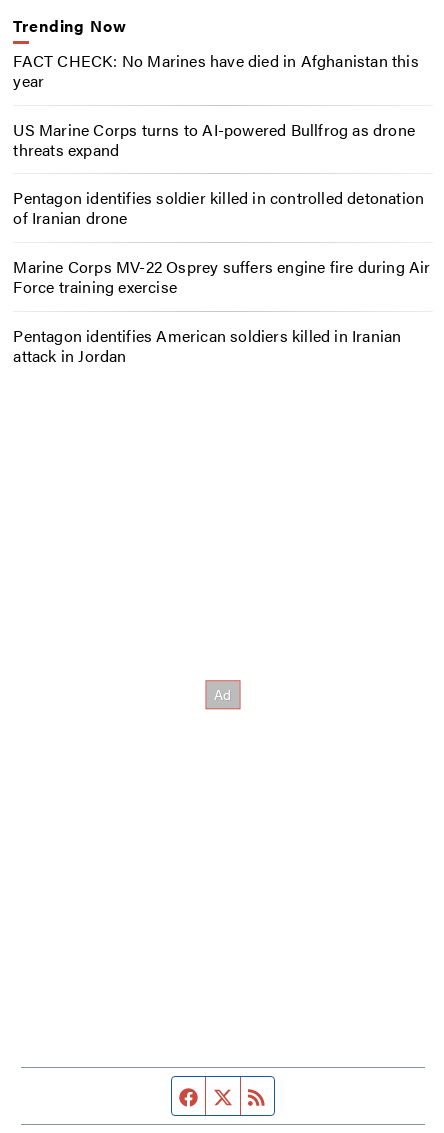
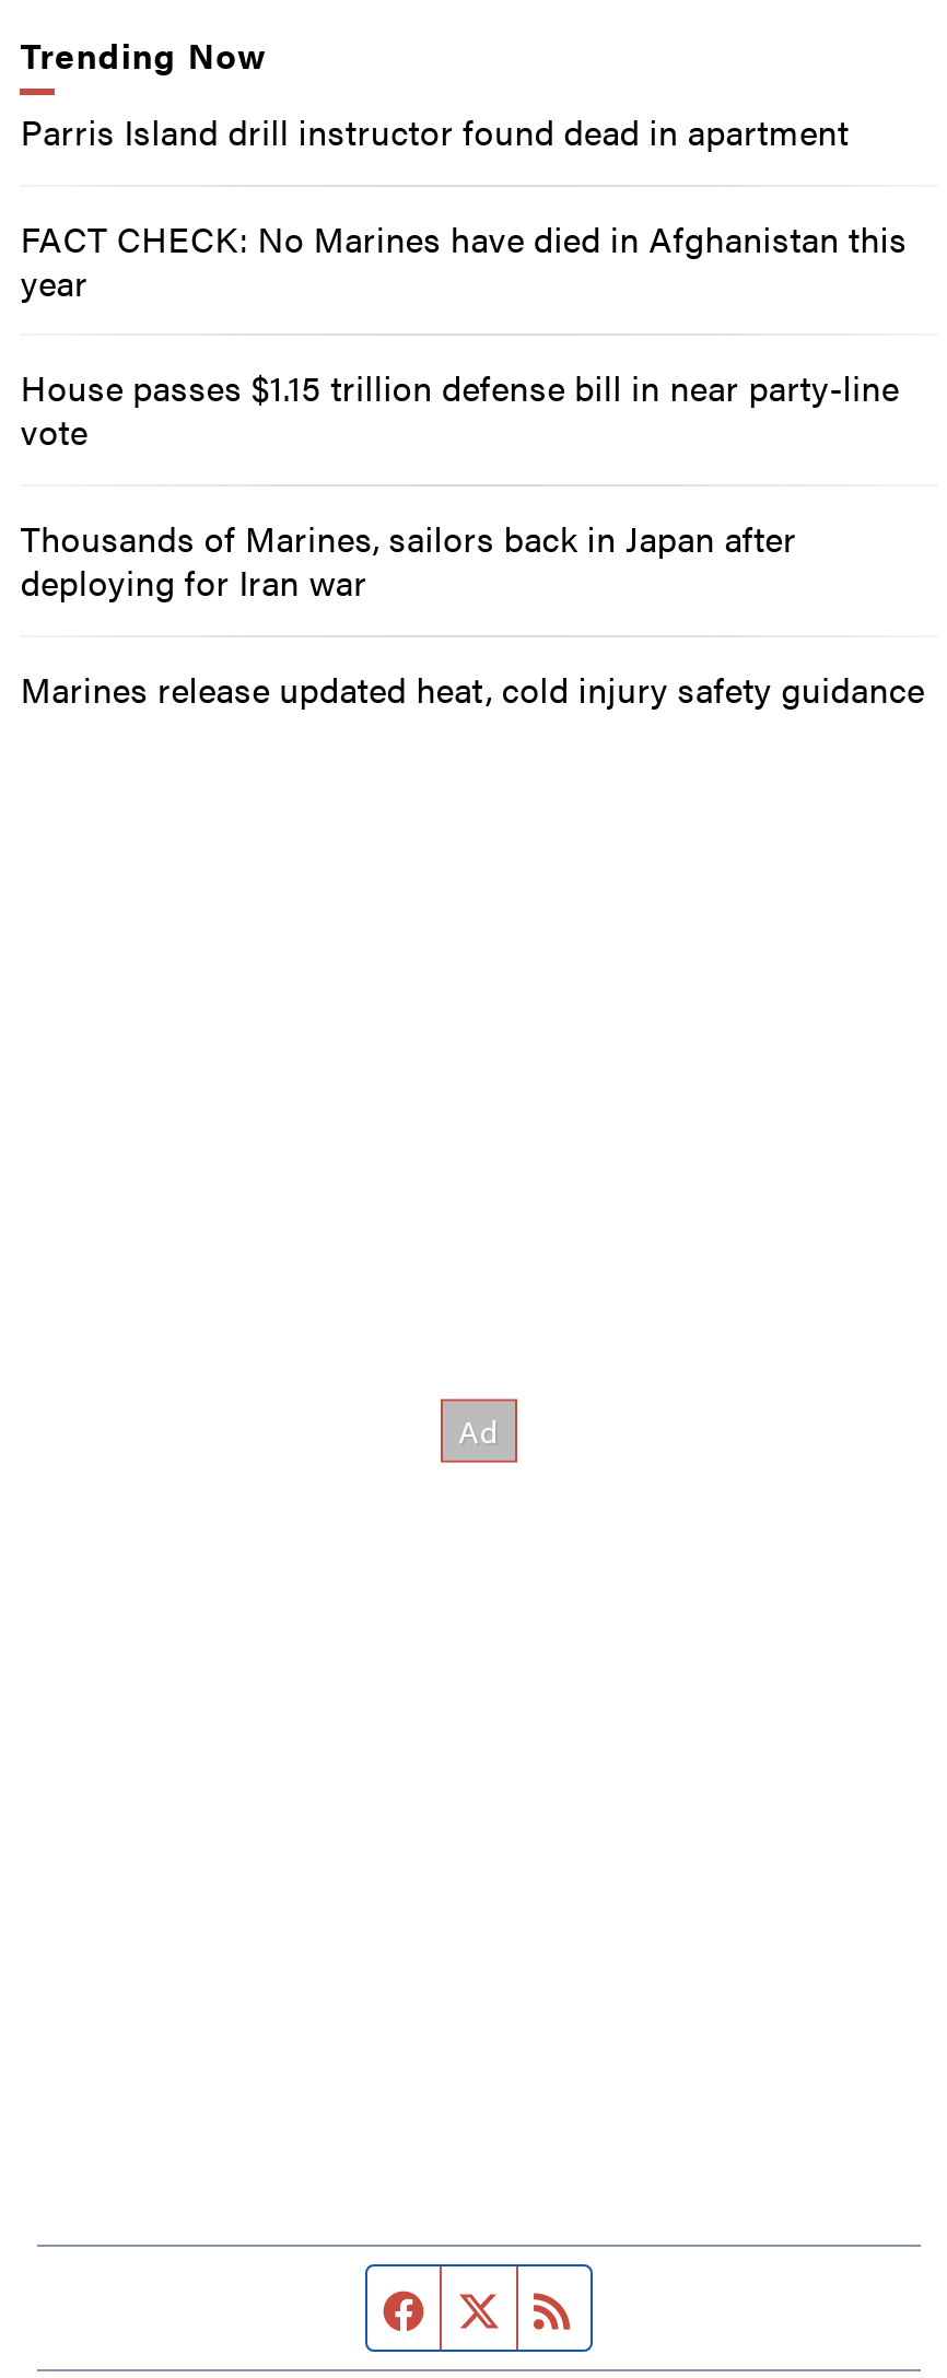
+ Parris Island drill instructor found dead in apartment

moved down: FACT CHECK: No Marines have died in Afghanistan this | year

- US Marine Corps turns to AI-powered Bullfrog as drone
- threats expand
- Pentagon identifies soldier killed in controlled detonation
- of Iranian drone
- Marine Corps MV-22 Osprey suffers engine fire during Air
- Force training exercise
- Pentagon identifies American soldiers killed in Iranian
- attack in Jordan
+ House passes $1.15 trillion defense bill in near party-line
+ vote
+ Thousands of Marines, sailors back in Japan after
+ deploying for Iran war
+ Marines release updated heat, cold injury safety guidance
